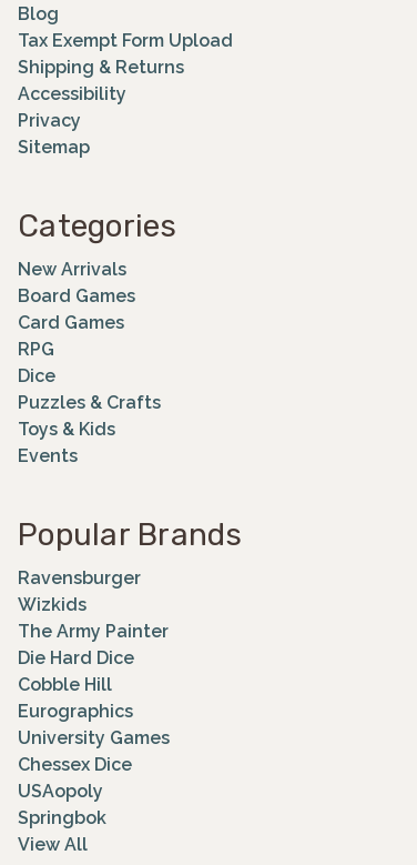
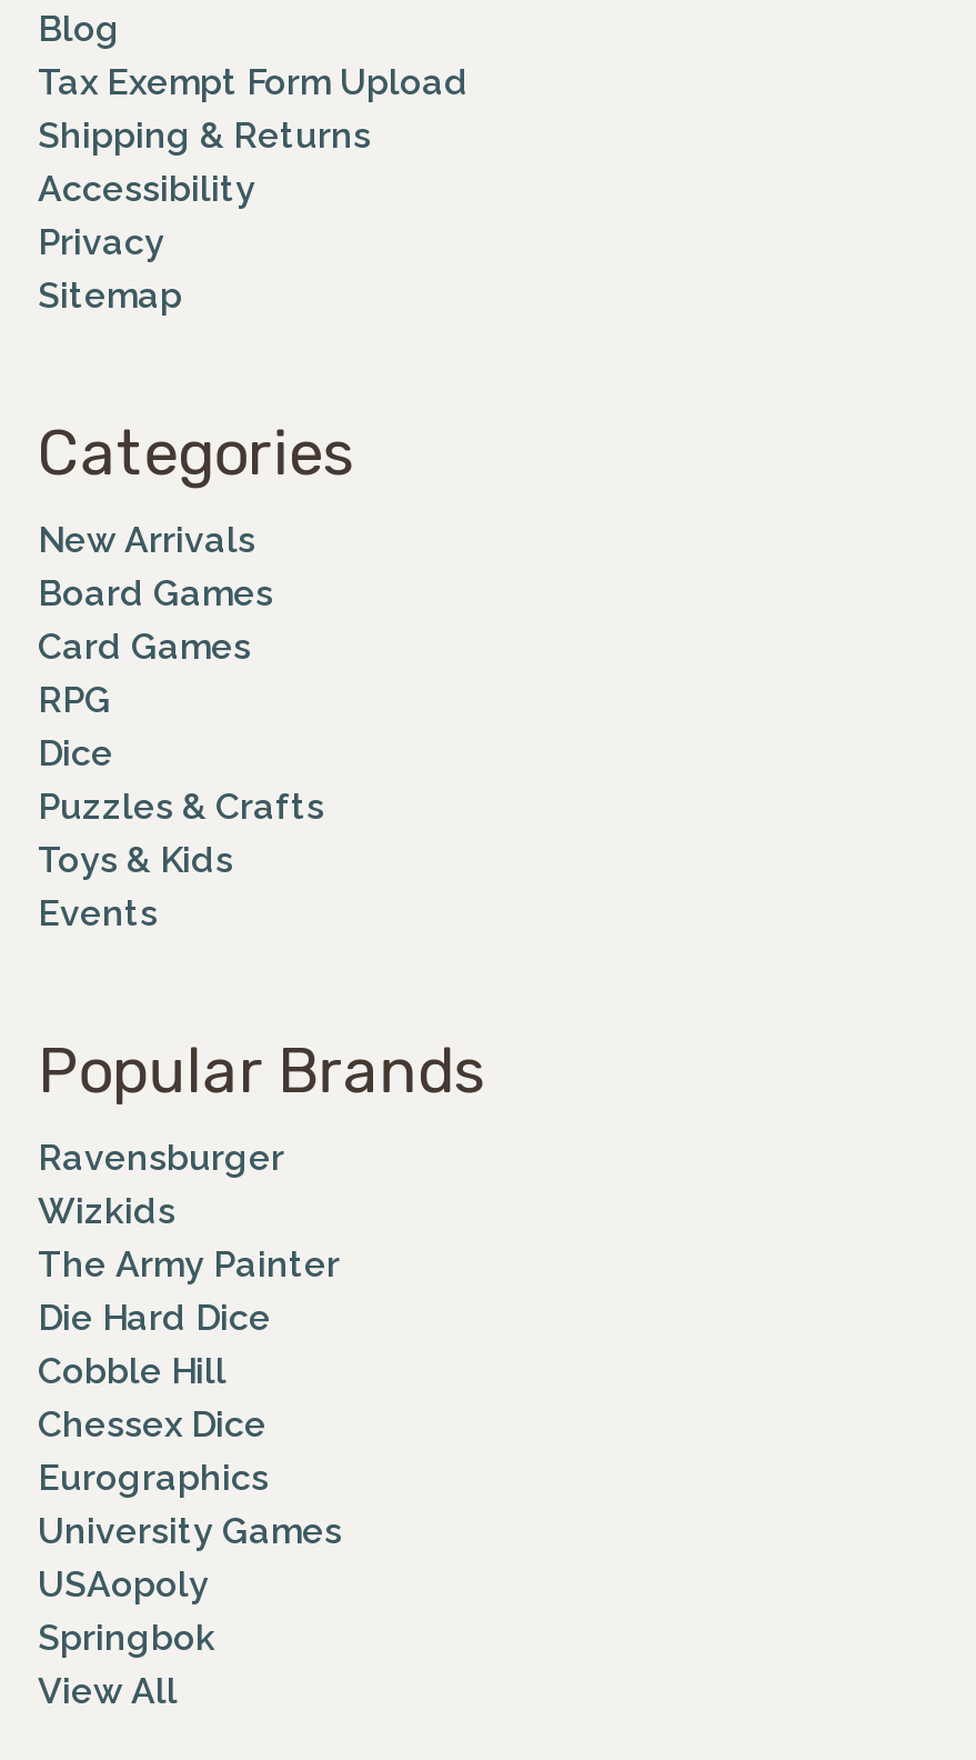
moved down: Eurographics | University Games

moved up: Chessex Dice
